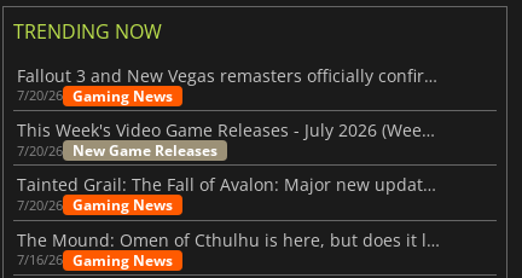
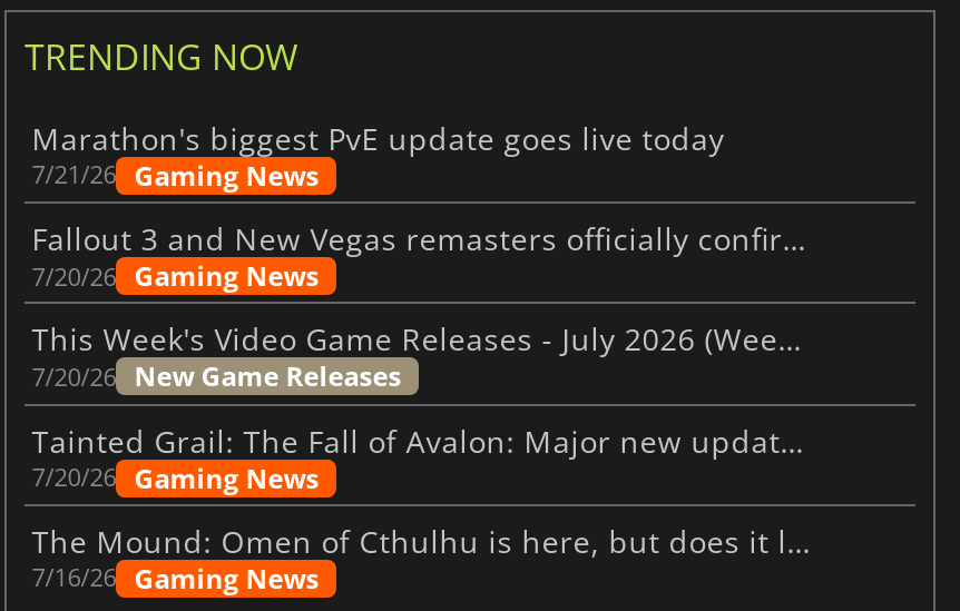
+ Marathon's biggest PvE update goes live today
+ 7/21/26 Gaming News
